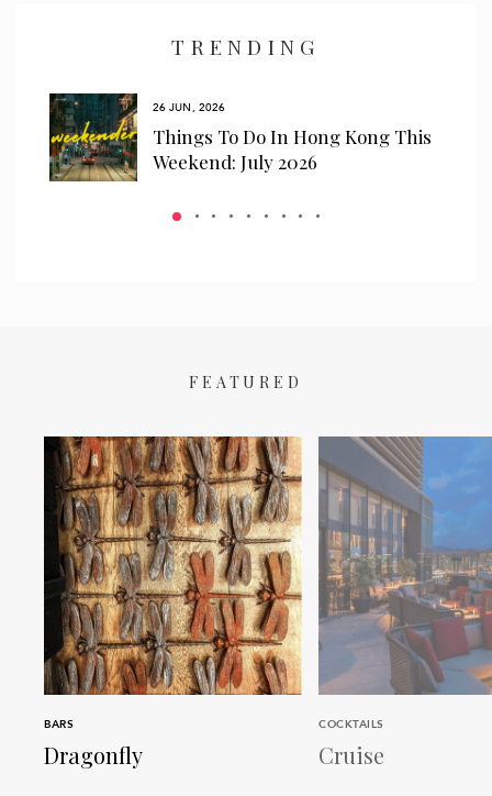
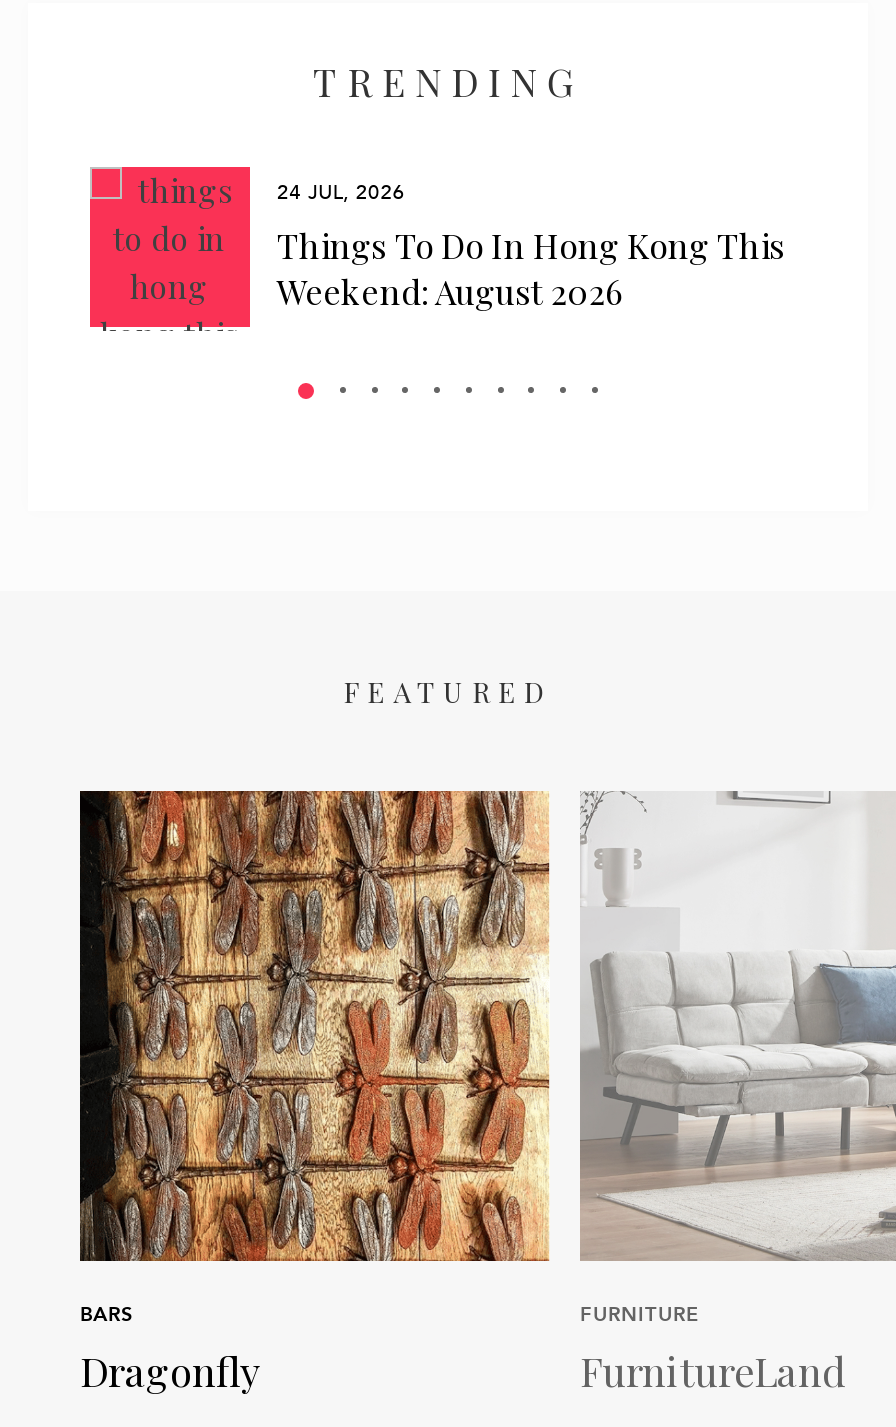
- [image]
- 26 JUN, 2026
+ [image]
+ 24 JUL, 2026

- Weekend: July 2026
+ Weekend: August 2026

- [image]
- COCKTAILS
- Cruise
+ [image]
+ FURNITURE
+ FurnitureLand
